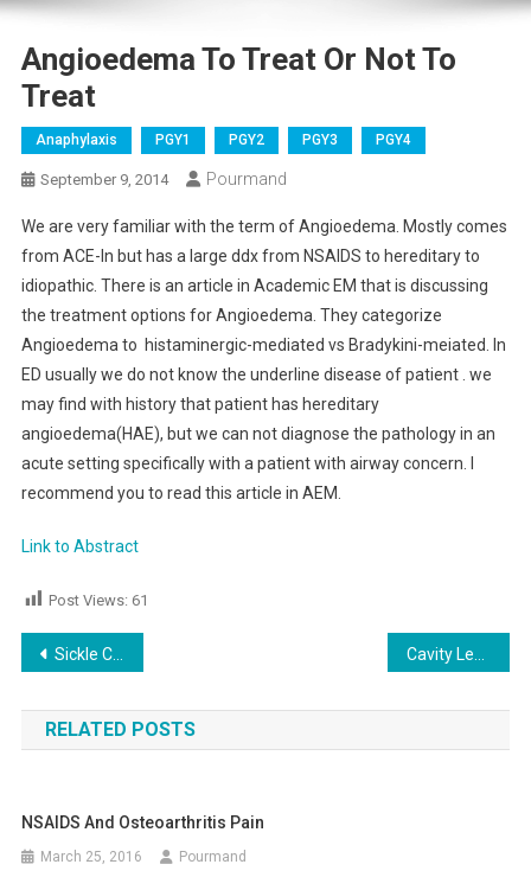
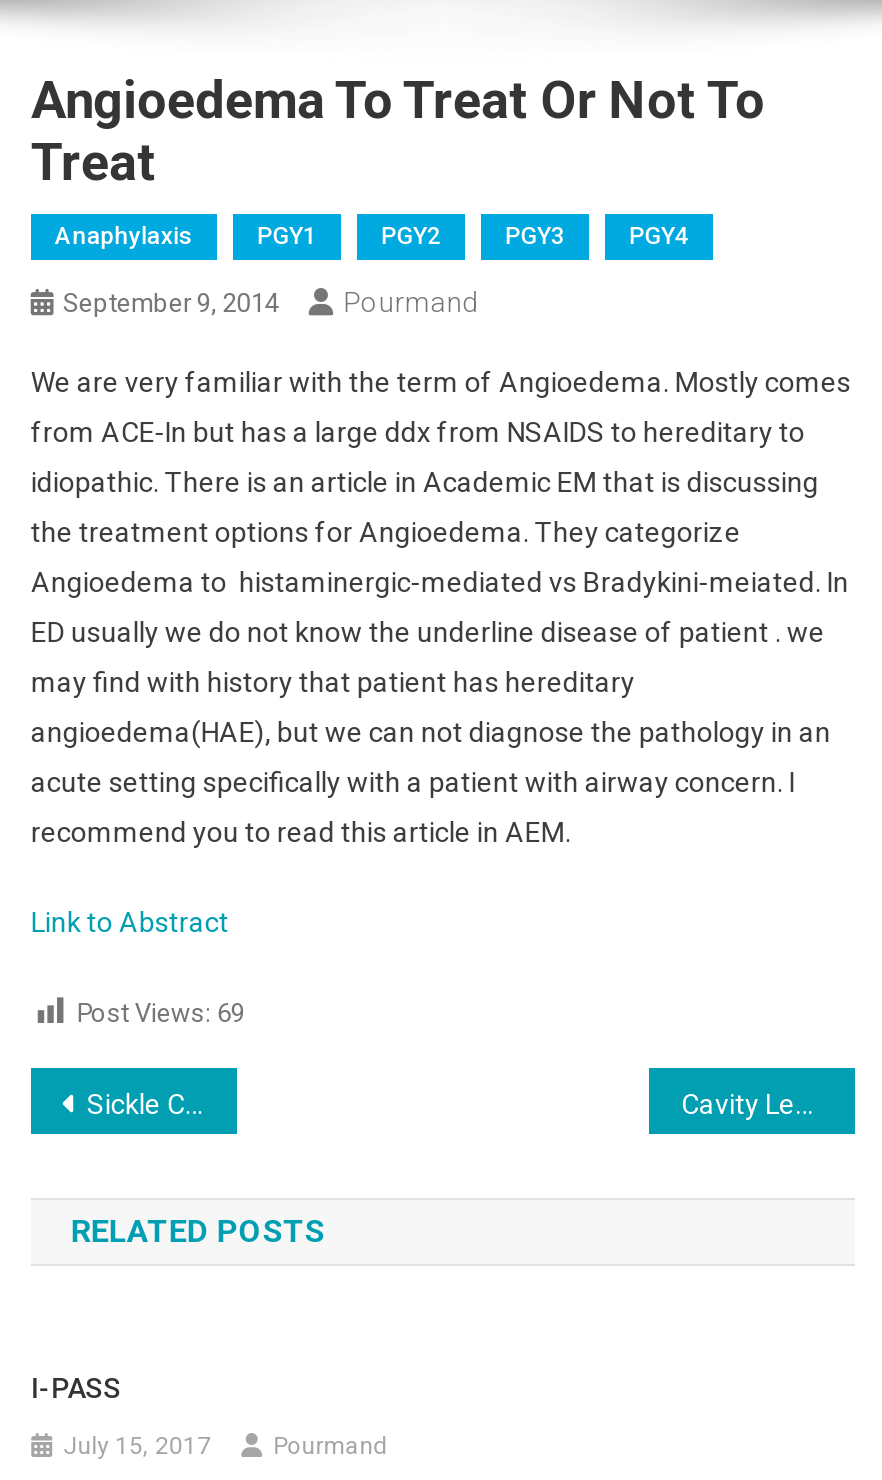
- Post Views: 61
+ Post Views: 69

- NSAIDS And Osteoarthritis Pain
+ I-PASS

- March 25, 2016
+ July 15, 2017
